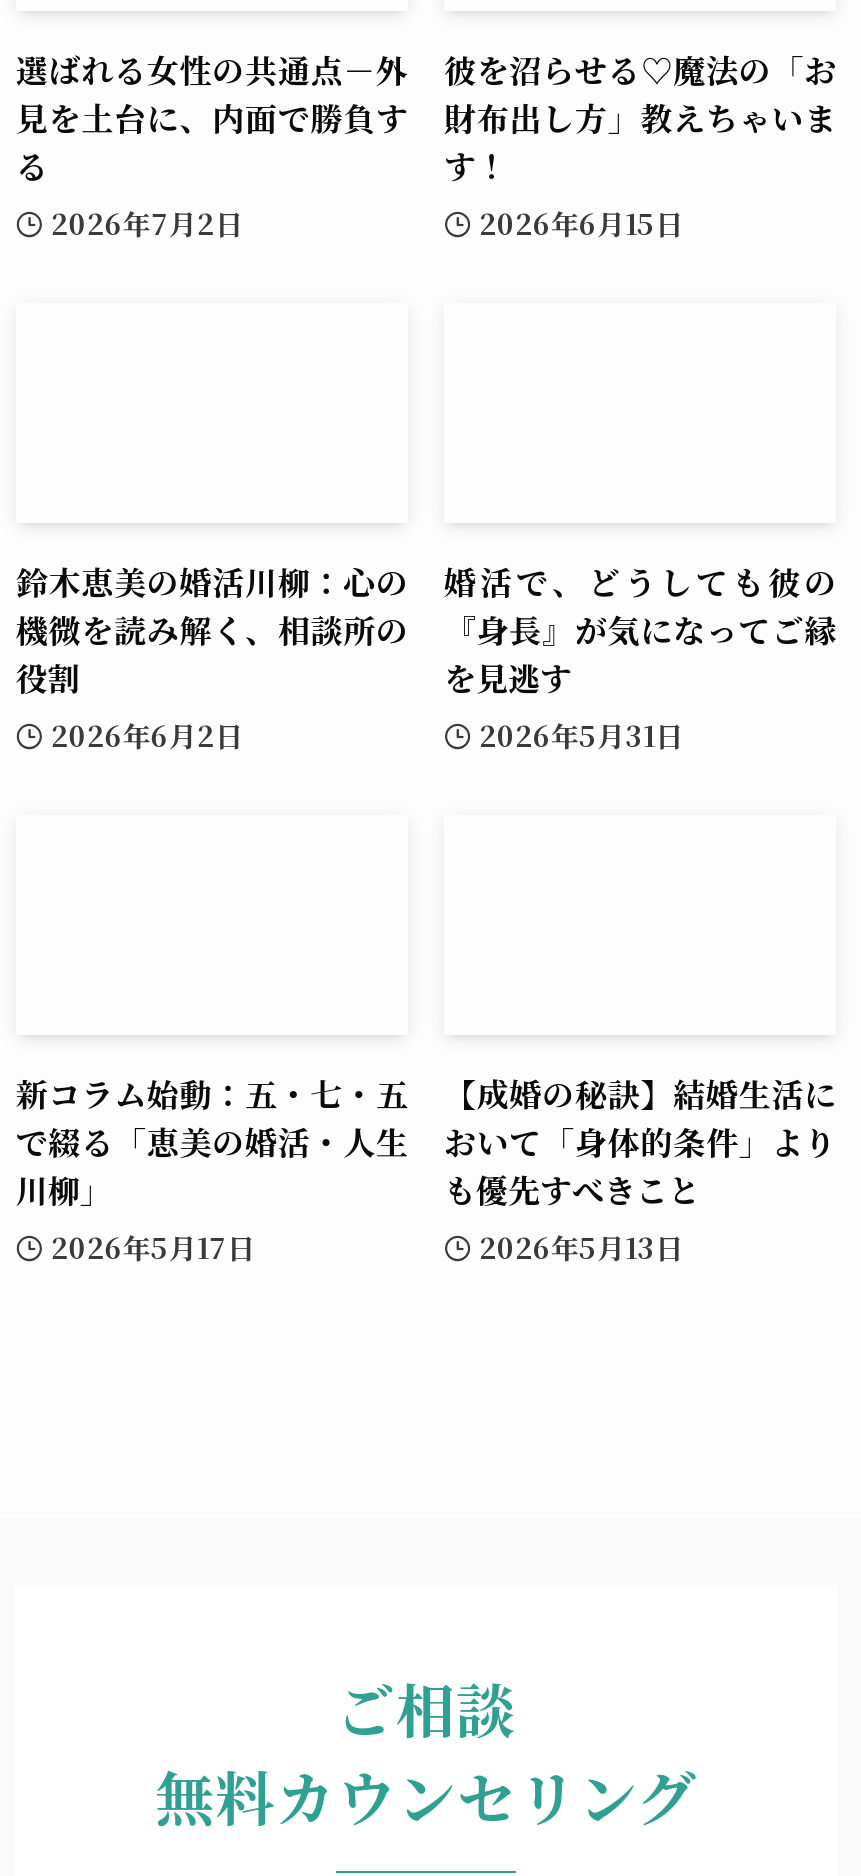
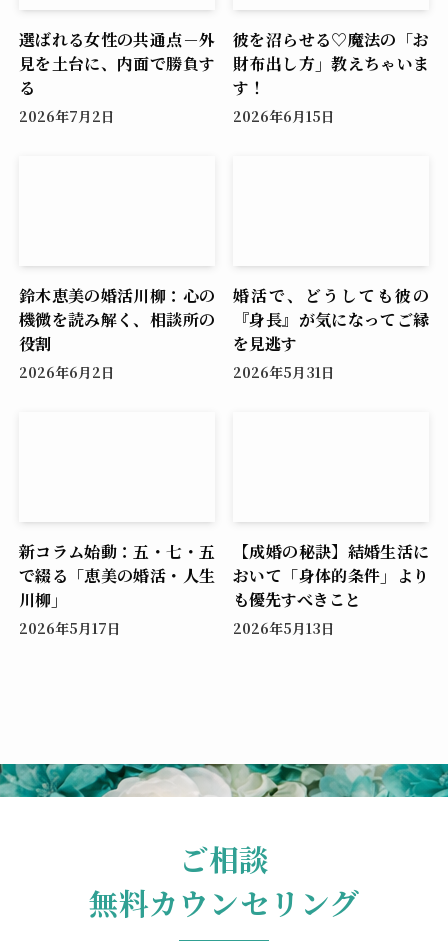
+ [image]
